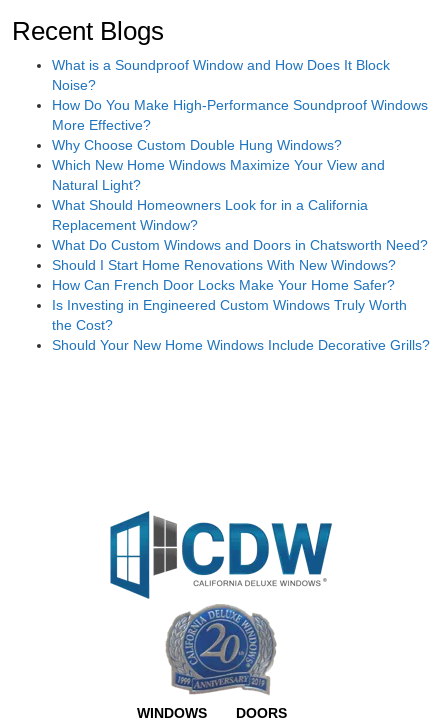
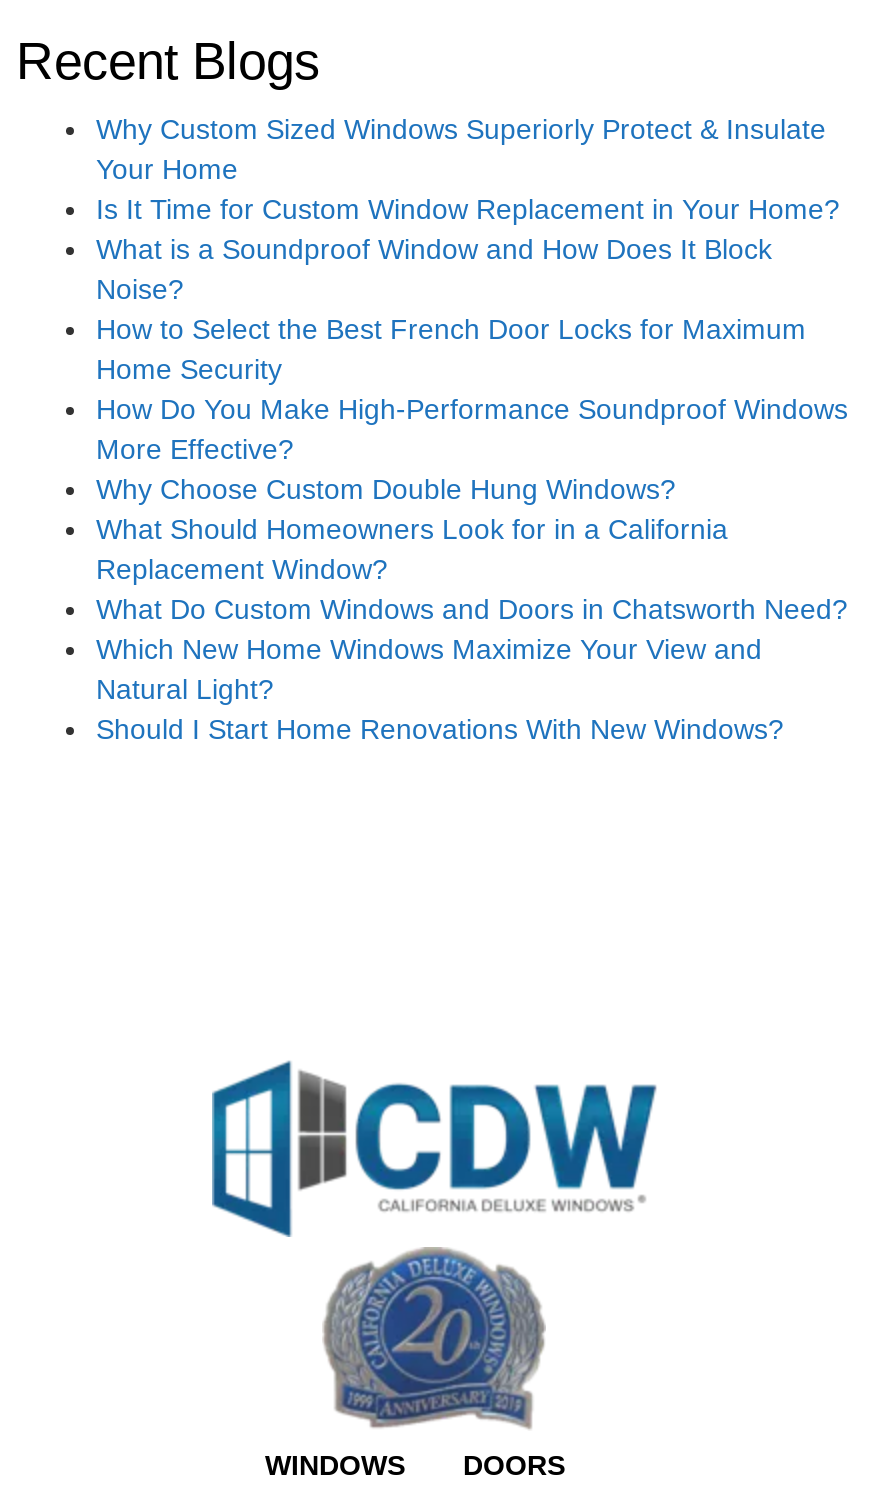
+ Why Custom Sized Windows Superiorly Protect & Insulate
+ Your Home
+ Is It Time for Custom Window Replacement in Your Home?

moved down: What is a Soundproof Window and How Does It Block | Noise?

+ How to Select the Best French Door Locks for Maximum
+ Home Security

moved down: How Do You Make High-Performance Soundproof Windows | More Effective? | Why Choose Custom Double Hung Windows?

moved down: Which New Home Windows Maximize Your View and | Natural Light?

moved down: What Should Homeowners Look for in a California | Replacement Window? | What Do Custom Windows and Doors in Chatsworth Need?

moved down: Should I Start Home Renovations With New Windows?

- How Can French Door Locks Make Your Home Safer?
- Is Investing in Engineered Custom Windows Truly Worth
- the Cost?
- Should Your New Home Windows Include Decorative Grills?
